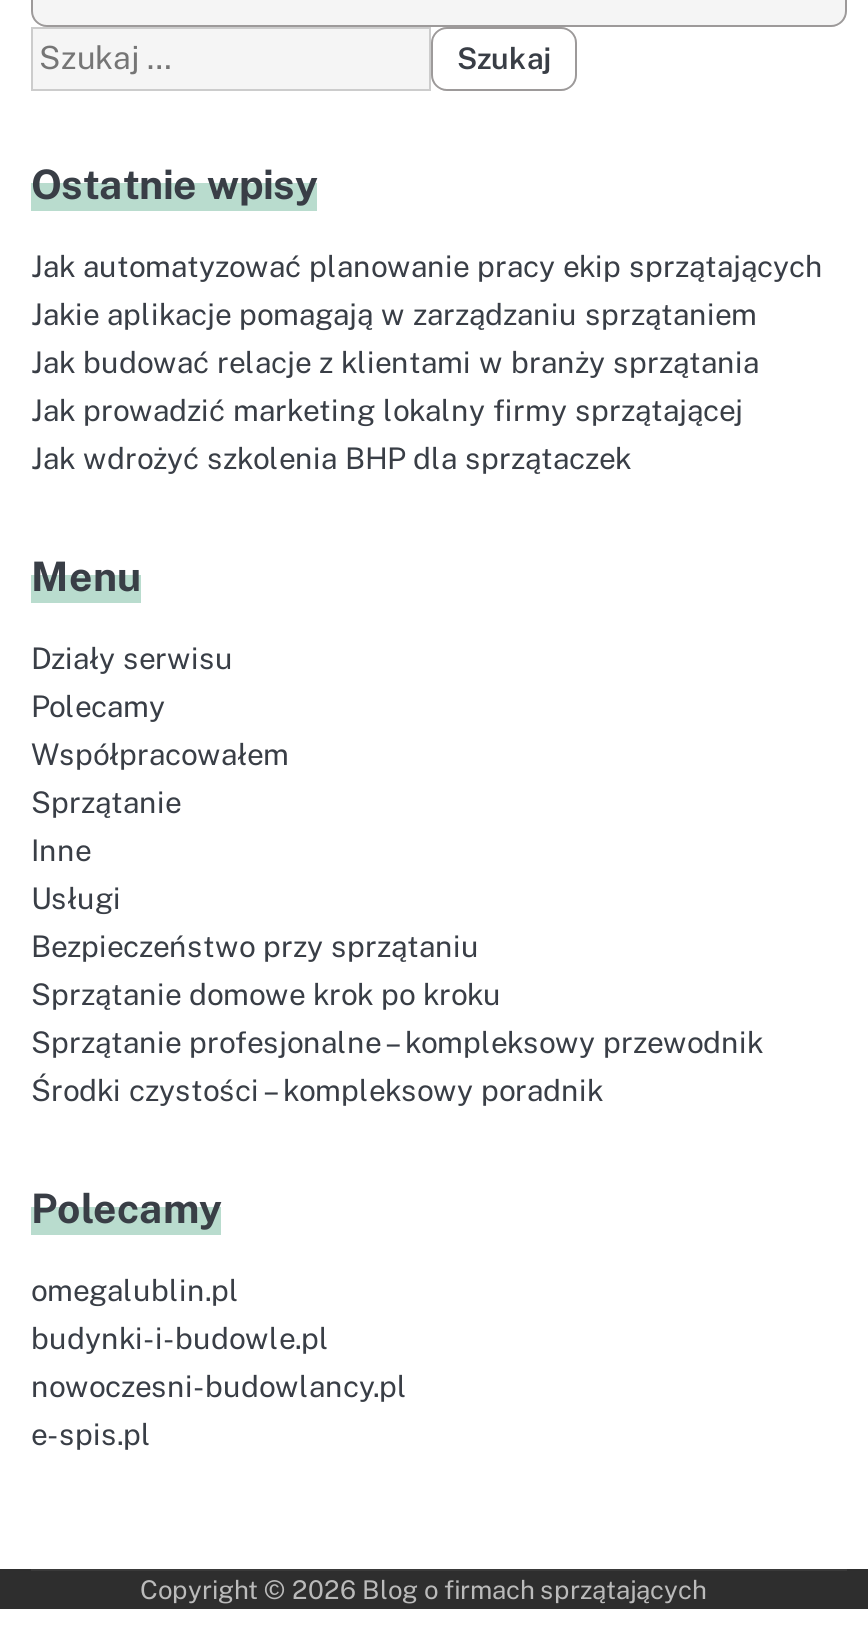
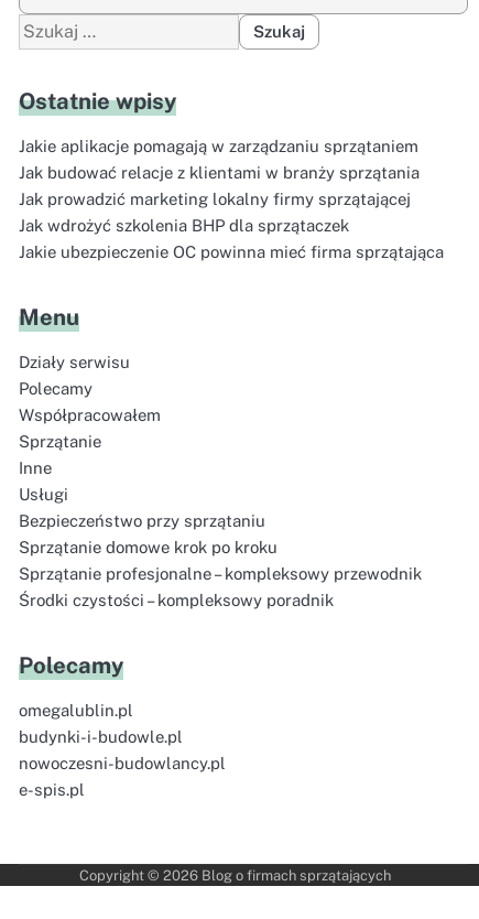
- Jak automatyzować planowanie pracy ekip sprzątających

moved up: Jakie aplikacje pomagają w zarządzaniu sprzątaniem | Jak budować relacje z klientami w branży sprzątania | Jak prowadzić marketing lokalny firmy sprzątającej | Jak wdrożyć szkolenia BHP dla sprzątaczek

+ Jakie ubezpieczenie OC powinna mieć firma sprzątająca
